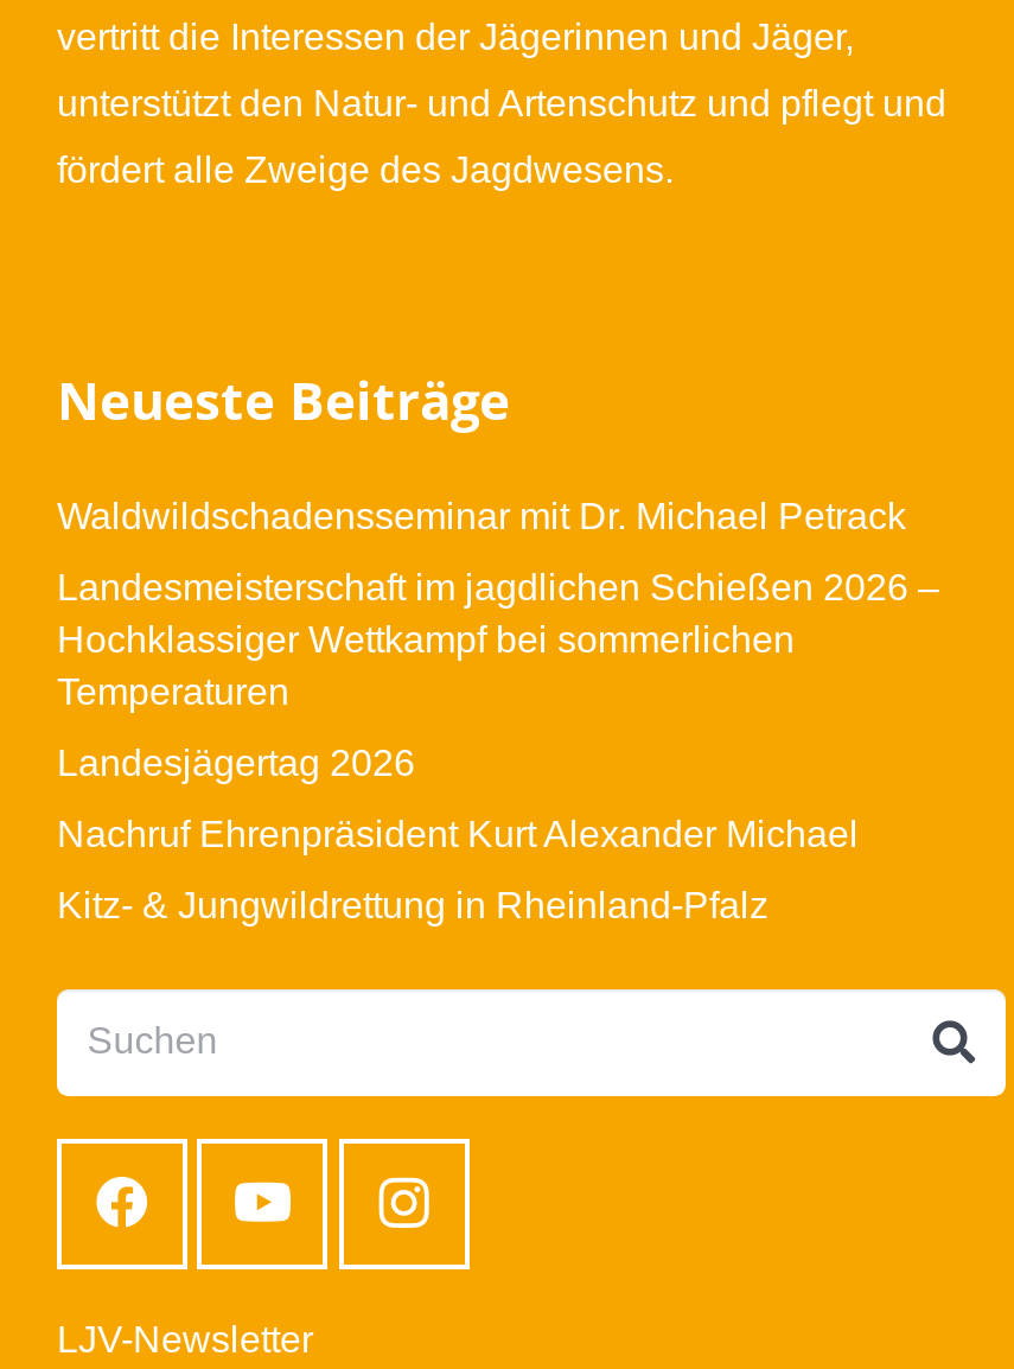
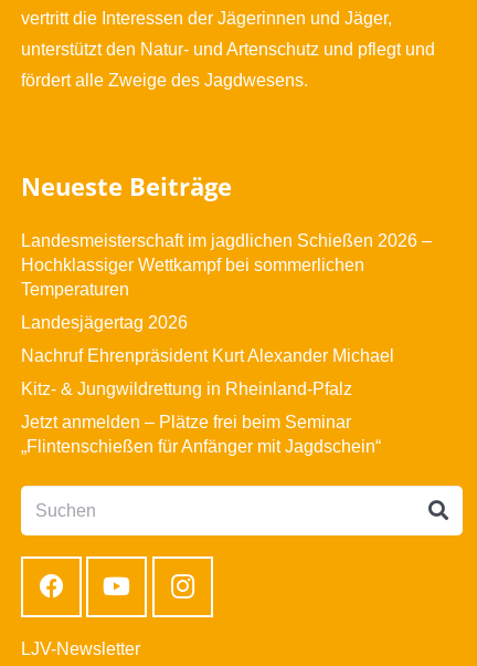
- Waldwildschadensseminar mit Dr. Michael Petrack

moved up: Landesmeisterschaft im jagdlichen Schießen 2026 – | Hochklassiger Wettkampf bei sommerlichen | Temperaturen | Landesjägertag 2026 | Nachruf Ehrenpräsident Kurt Alexander Michael | Kitz- & Jungwildrettung in Rheinland-Pfalz

+ Jetzt anmelden – Plätze frei beim Seminar
+ „Flintenschießen für Anfänger mit Jagdschein“
